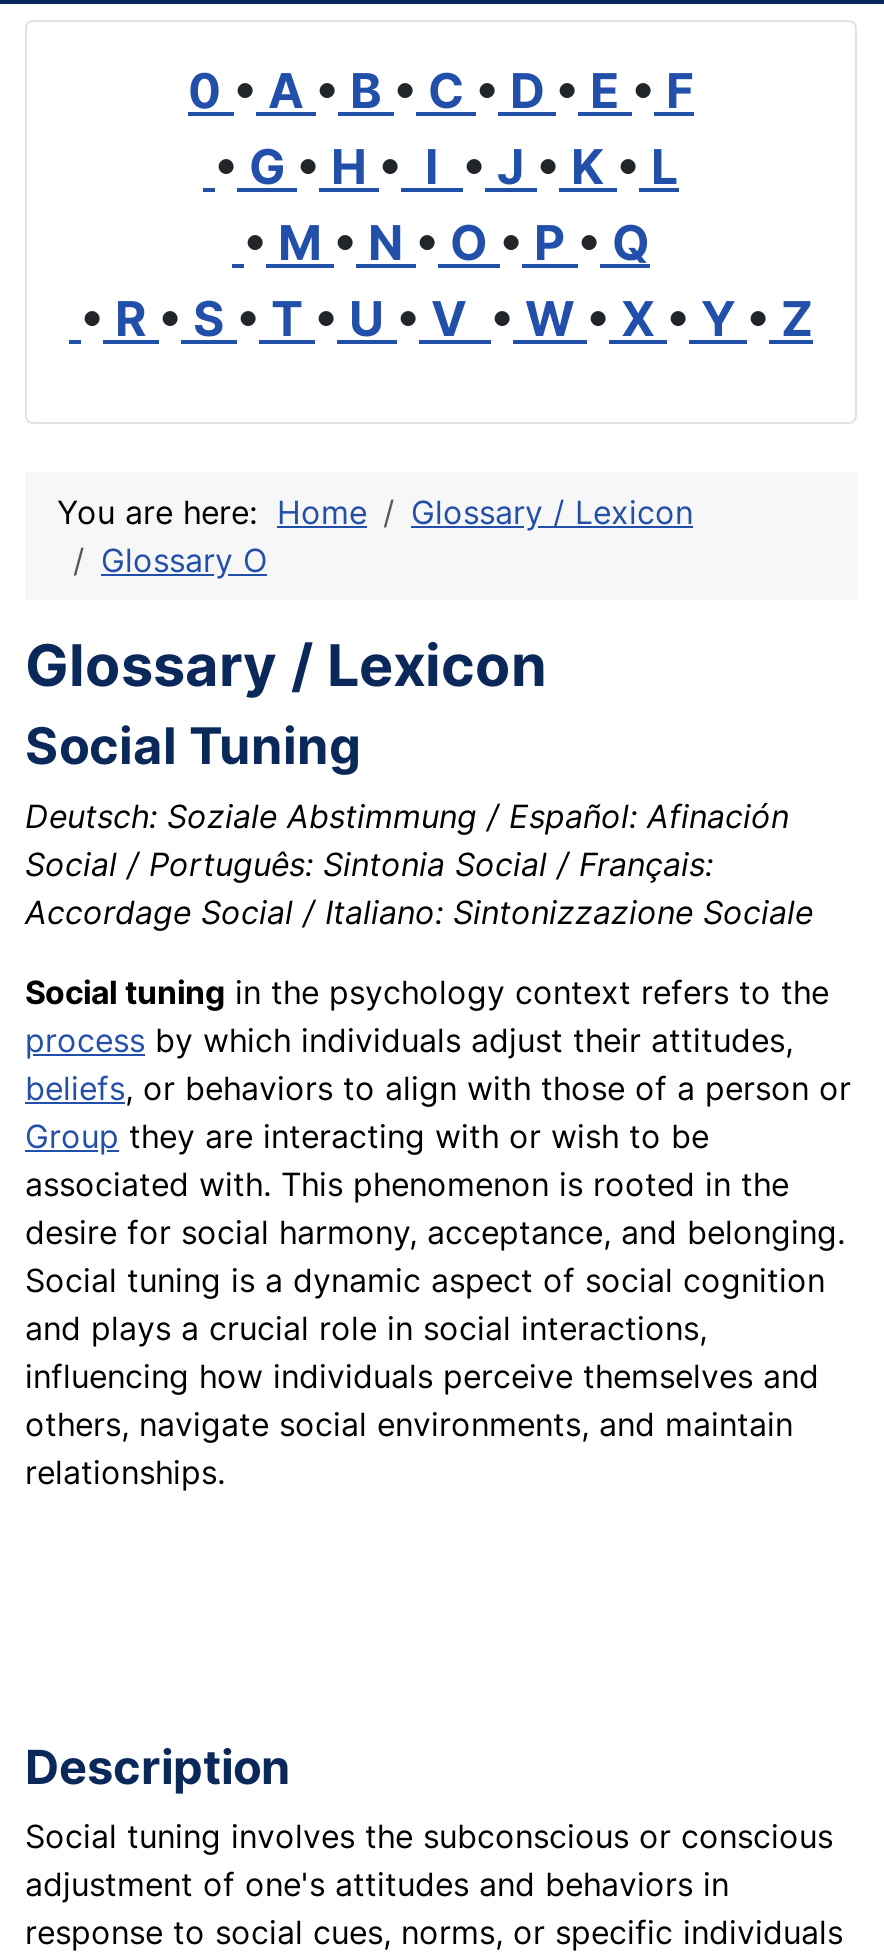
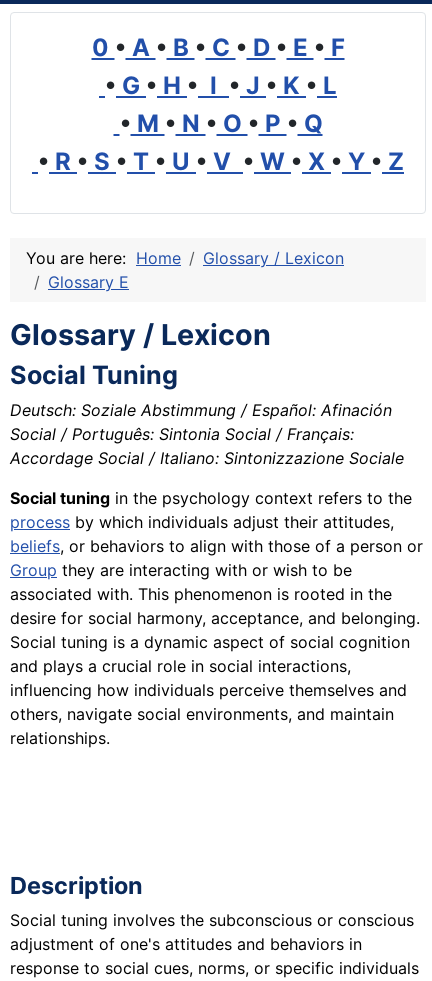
- Glossary O
+ Glossary E
